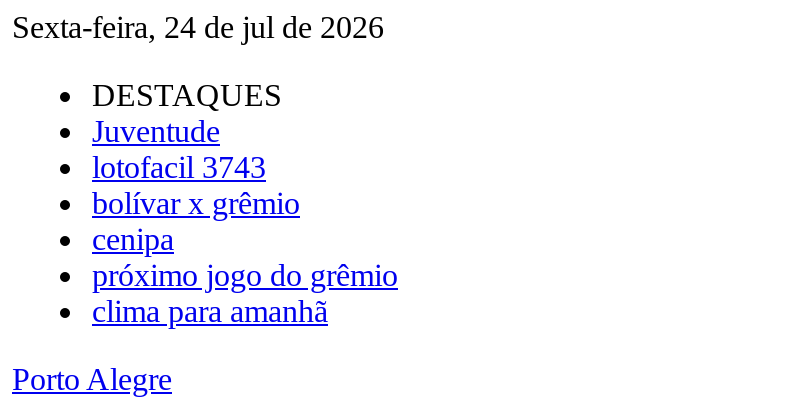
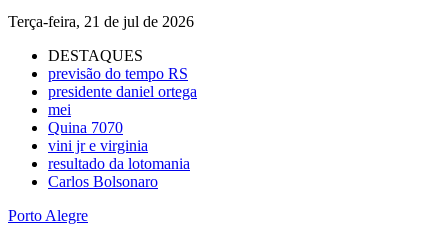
- Sexta-feira, 24 de jul de 2026
+ Terça-feira, 21 de jul de 2026

- Juventude
- lotofacil 3743
- bolívar x grêmio
- cenipa
- próximo jogo do grêmio
- clima para amanhã
+ previsão do tempo RS
+ presidente daniel ortega
+ mei
+ Quina 7070
+ vini jr e virginia
+ resultado da lotomania
+ Carlos Bolsonaro
